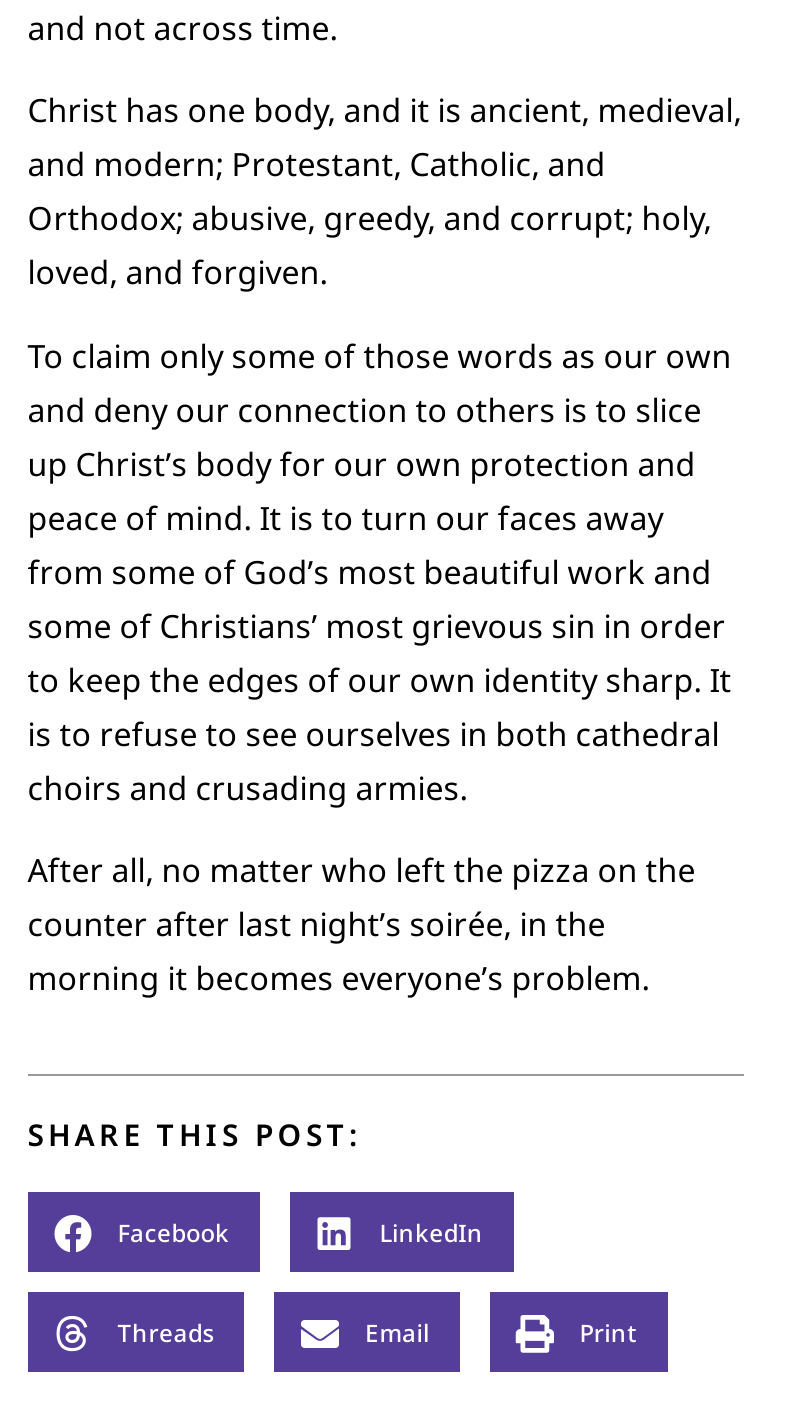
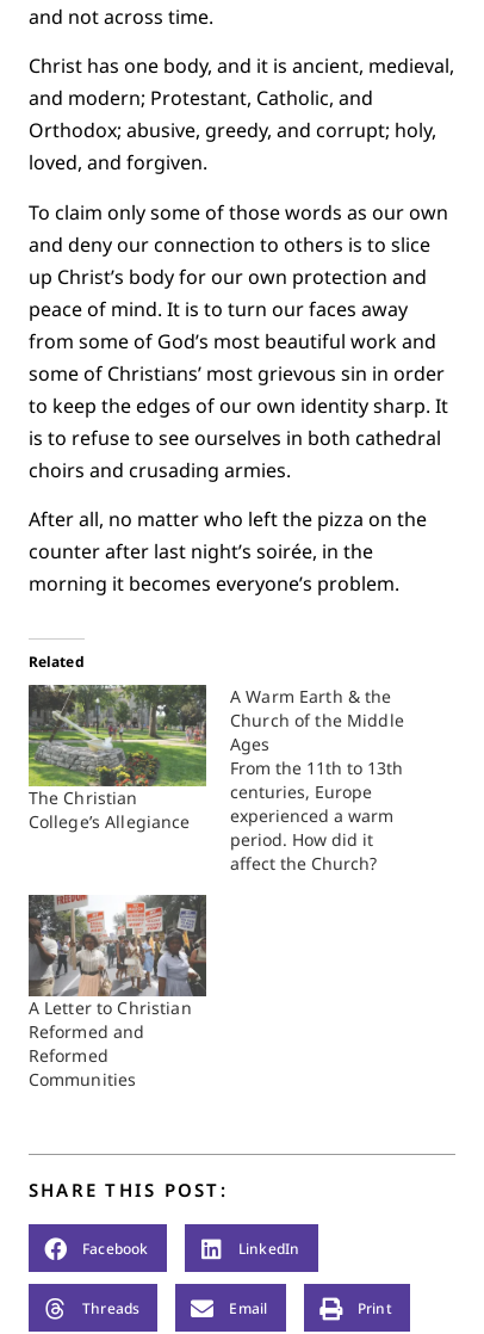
+ [image]
+ The Christian
+ College’s Allegiance

+ [image]
+ A Letter to Christian
+ Reformed and
+ Reformed
+ Communities

+ Related

+ A Warm Earth & the
+ Church of the Middle
+ Ages
+ From the 11th to 13th
+ centuries, Europe
+ experienced a warm
+ period. How did it
+ affect the Church?
